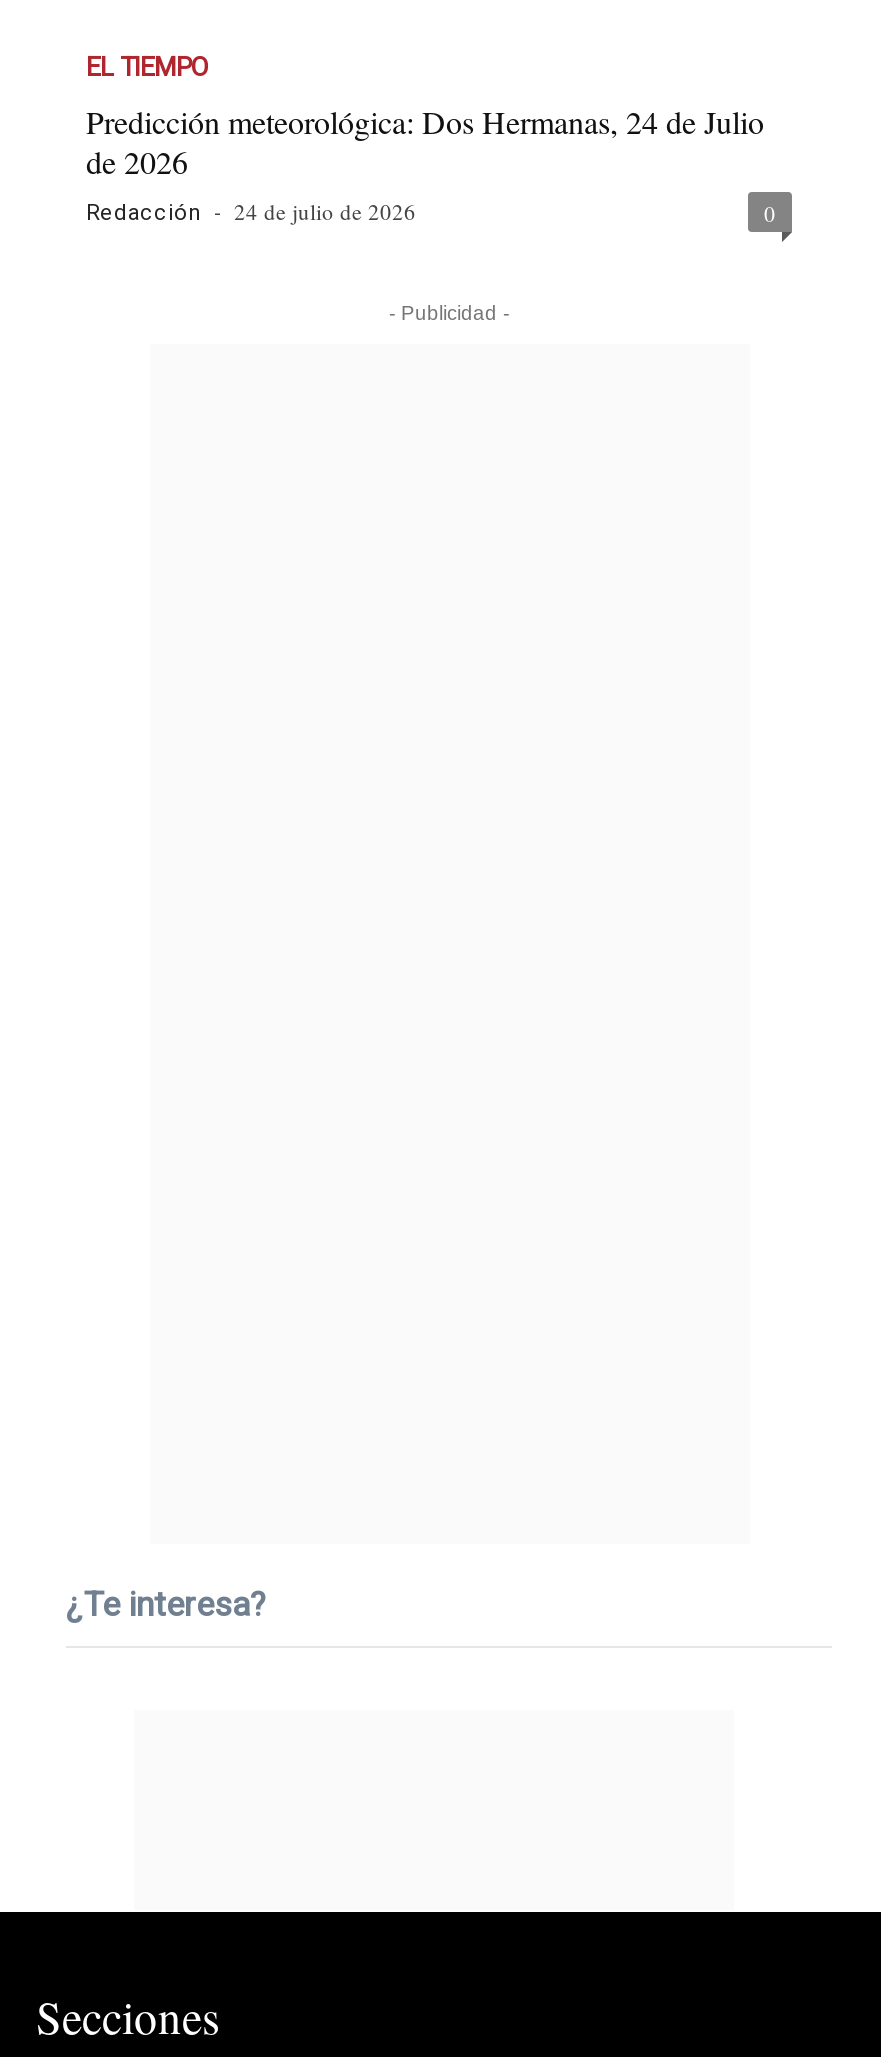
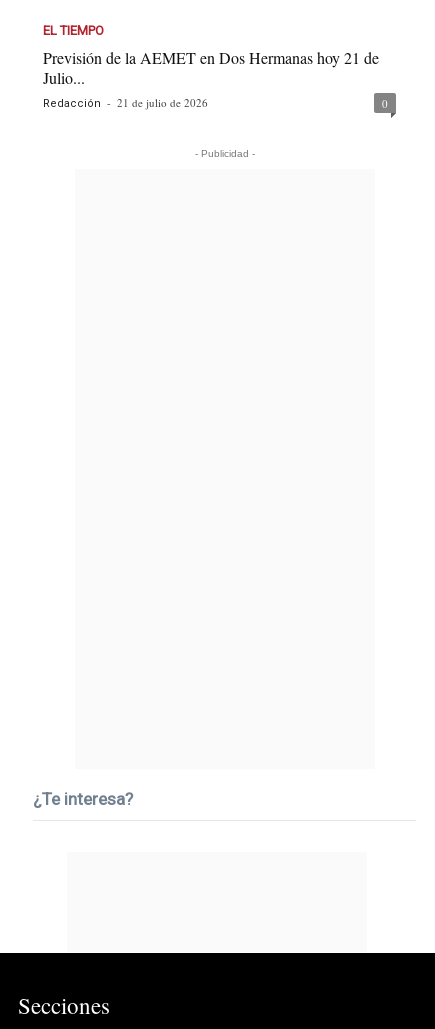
- Predicción meteorológica: Dos Hermanas, 24 de Julio
- de 2026
- Redacción - 24 de julio de 2026
+ Previsión de la AEMET en Dos Hermanas hoy 21 de
+ Julio...
+ Redacción - 21 de julio de 2026
